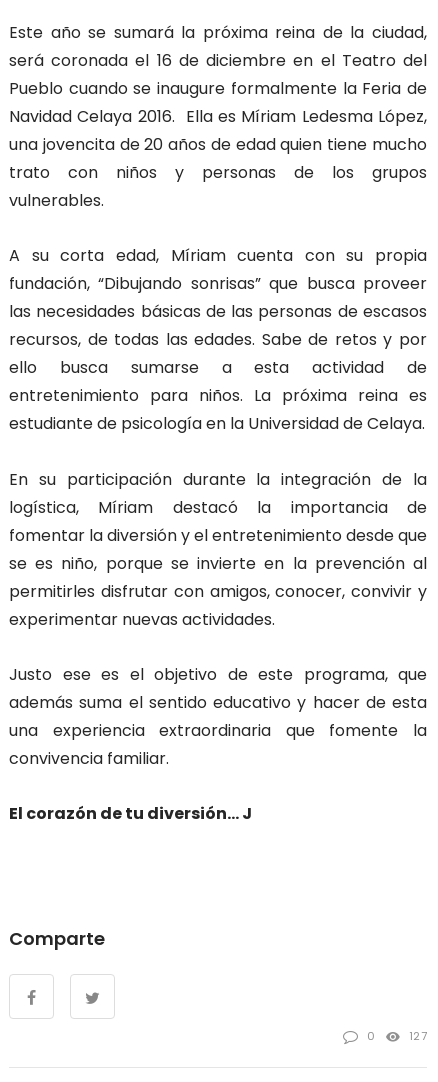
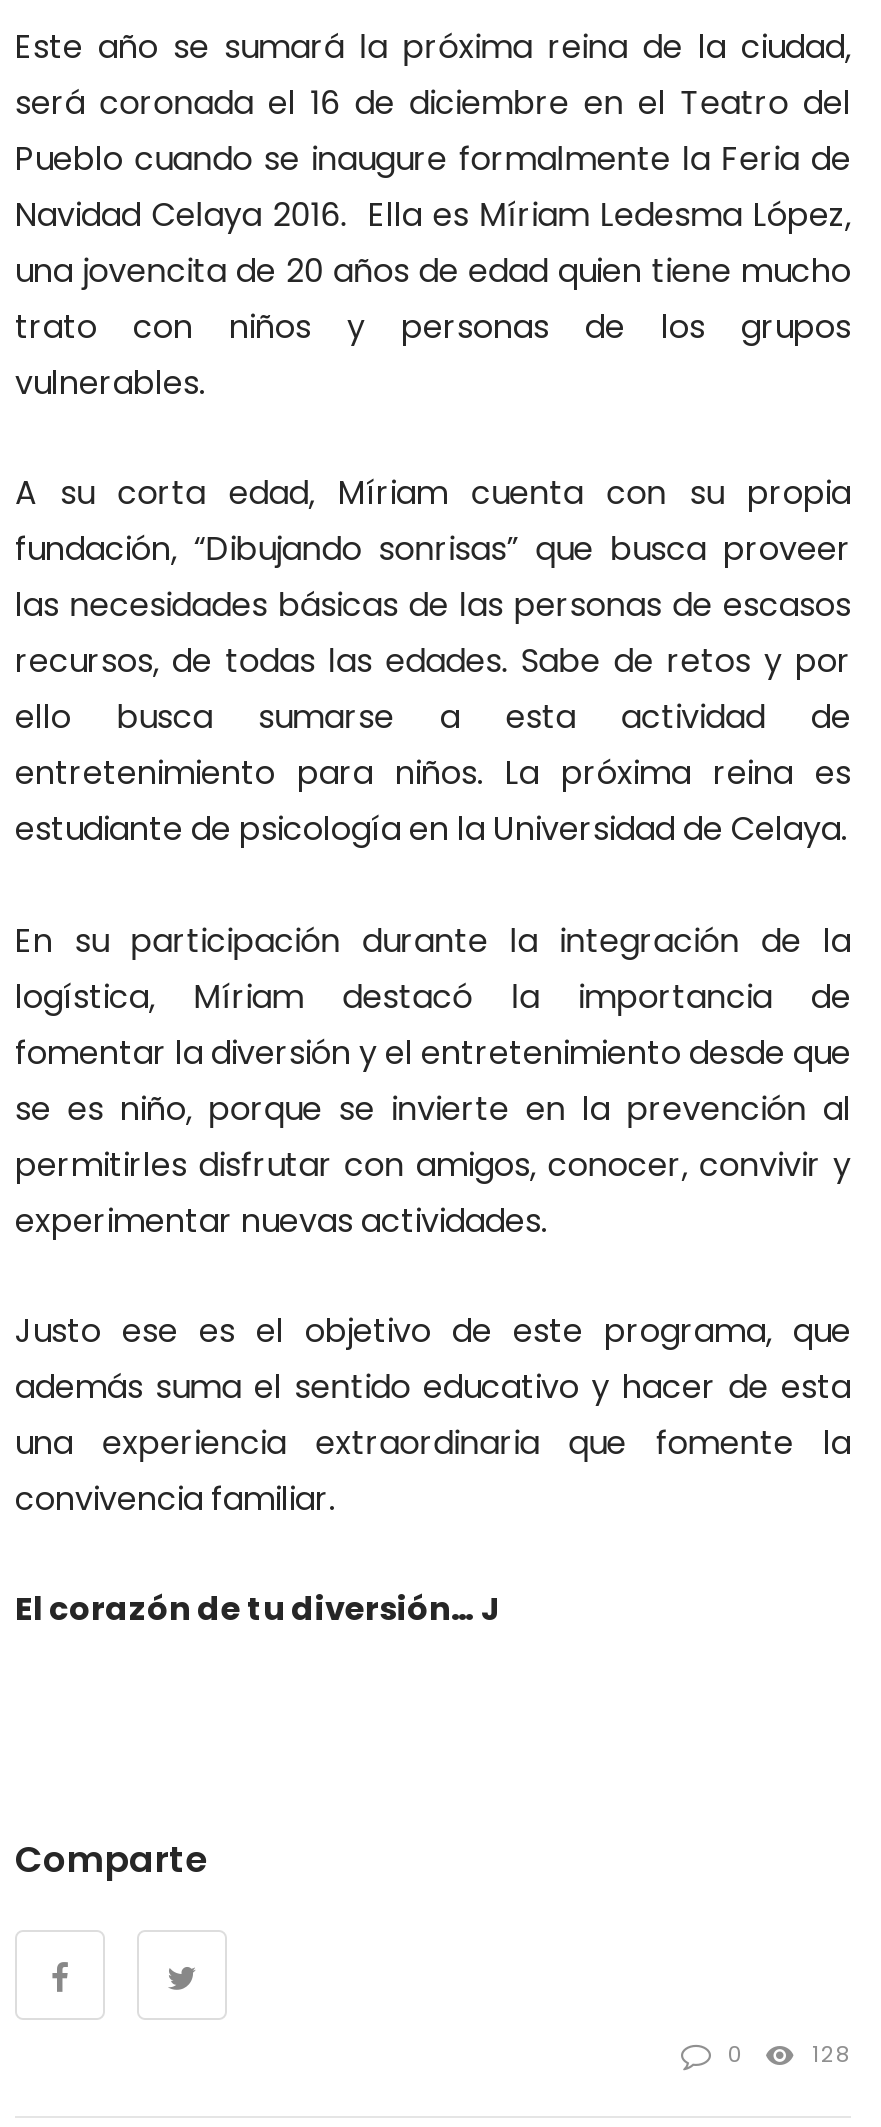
- 127
+ 128
